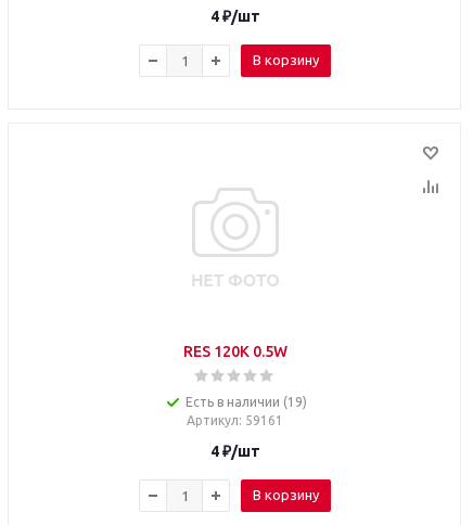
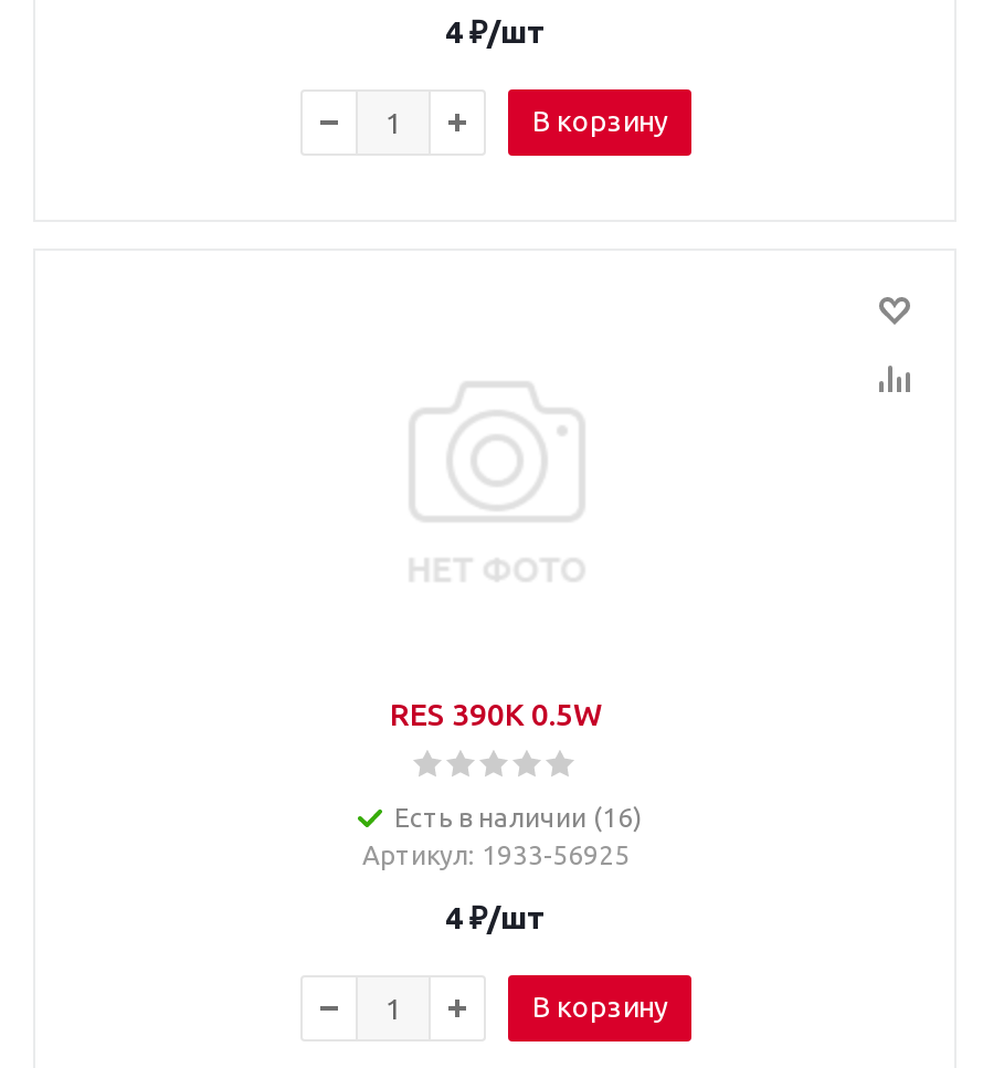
- RES 120K 0.5W
+ RES 390K 0.5W

- Есть в наличии (19)
+ Есть в наличии (16)

- Артикул: 59161
+ Артикул: 1933-56925
